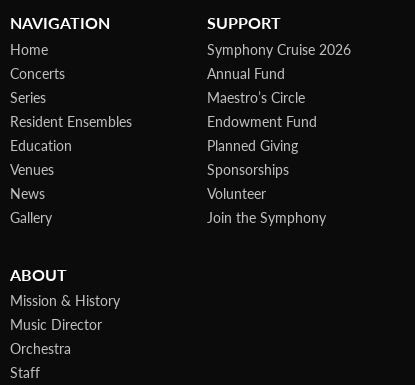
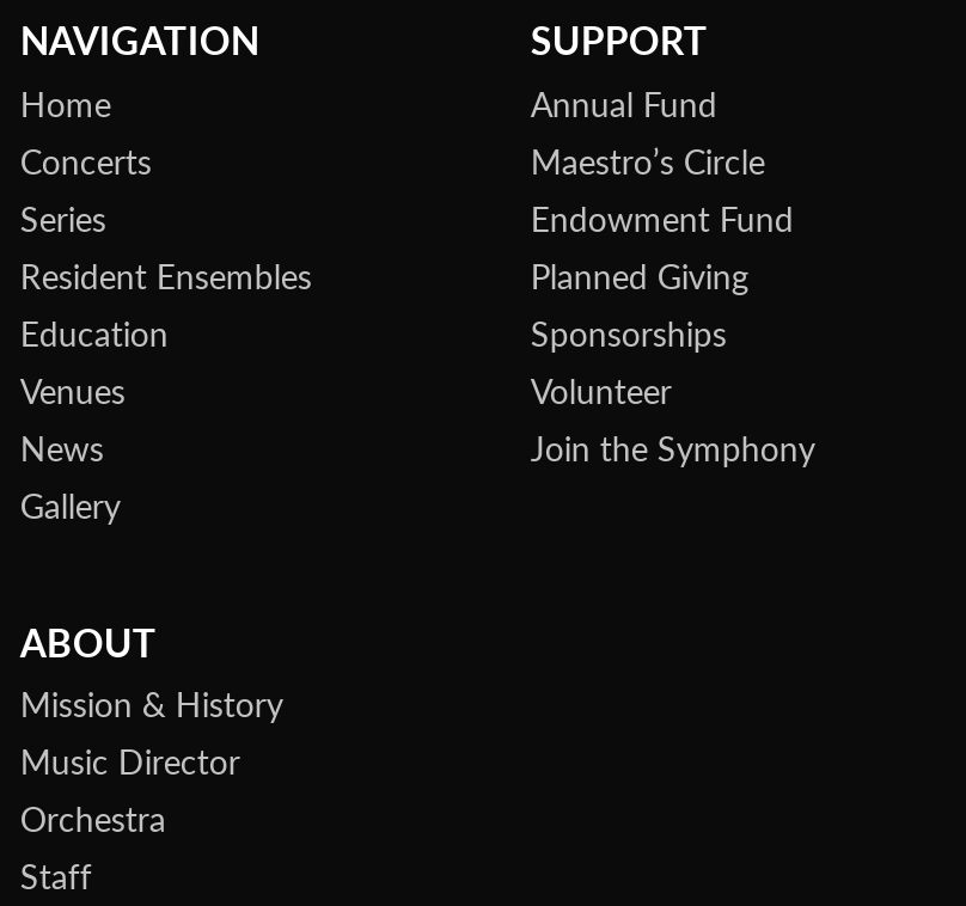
- Symphony Cruise 2026

moved up: Annual Fund | Maestro’s Circle | Endowment Fund | Planned Giving | Sponsorships | Volunteer | Join the Symphony
